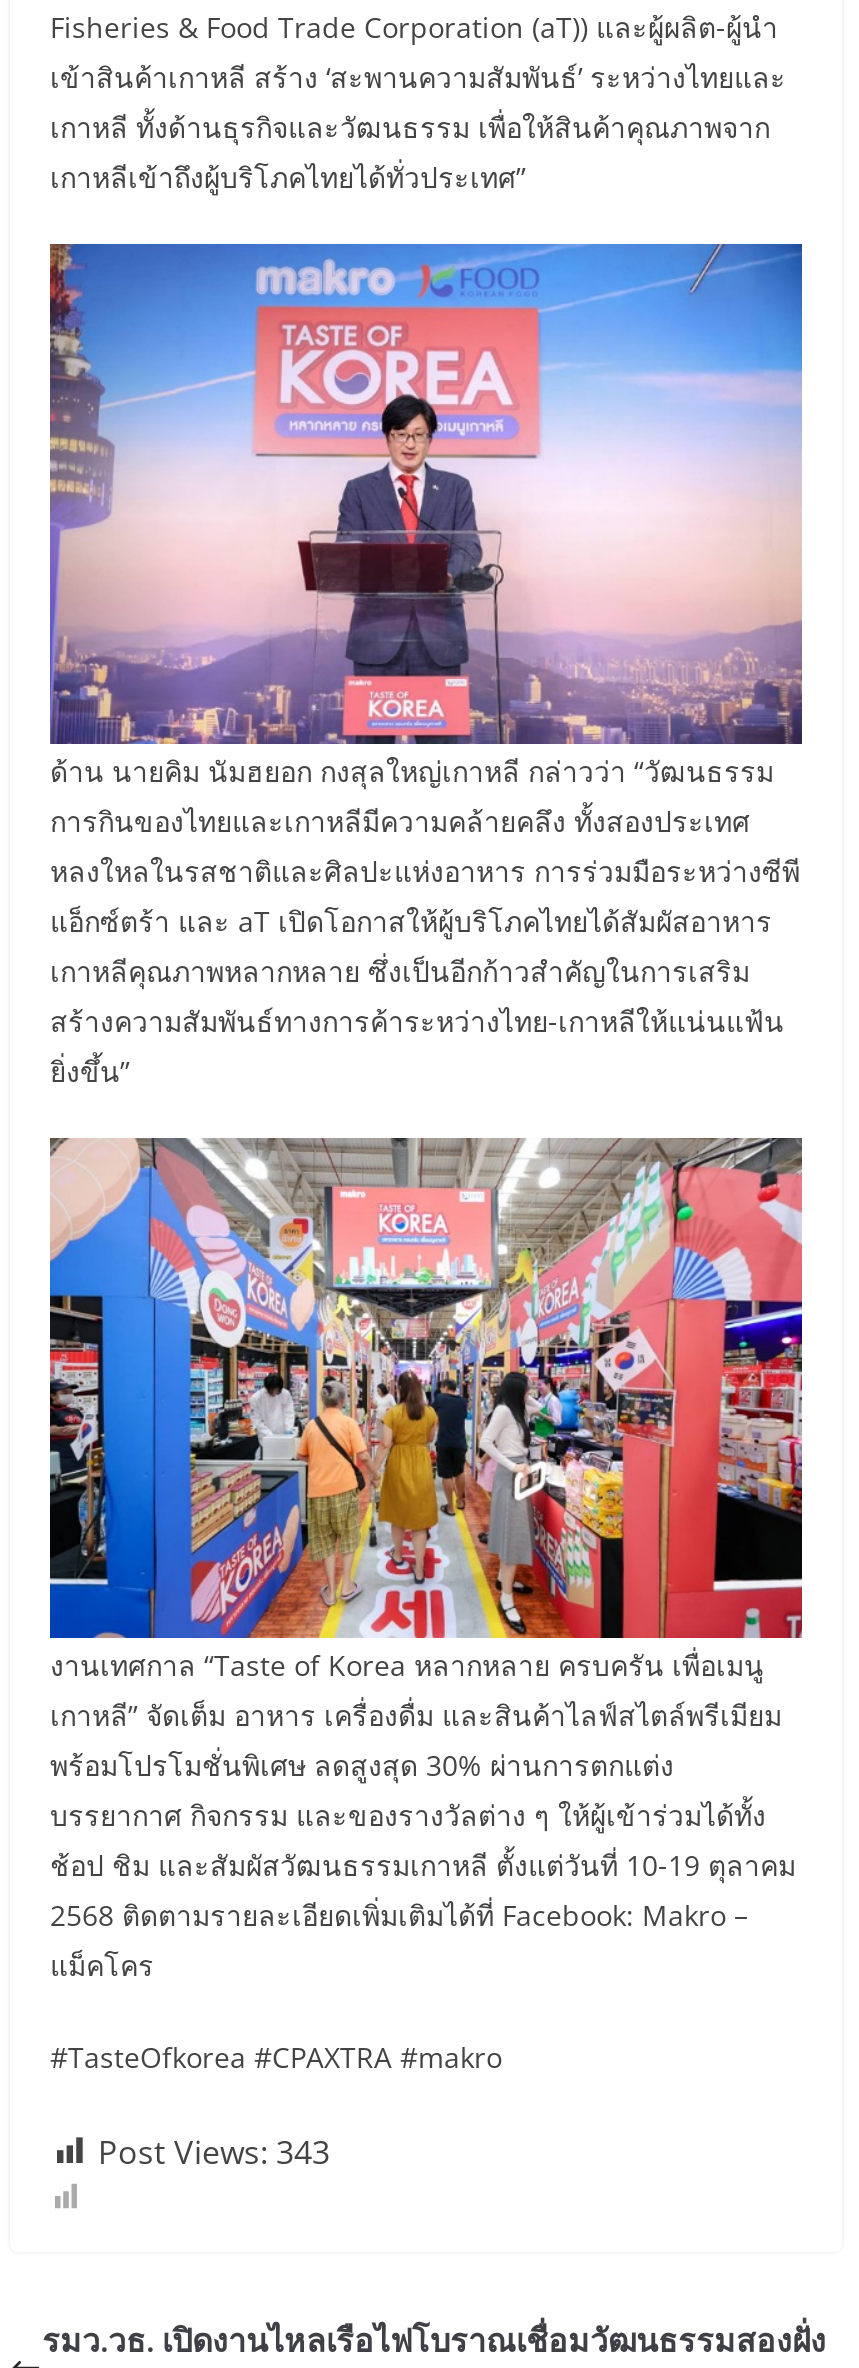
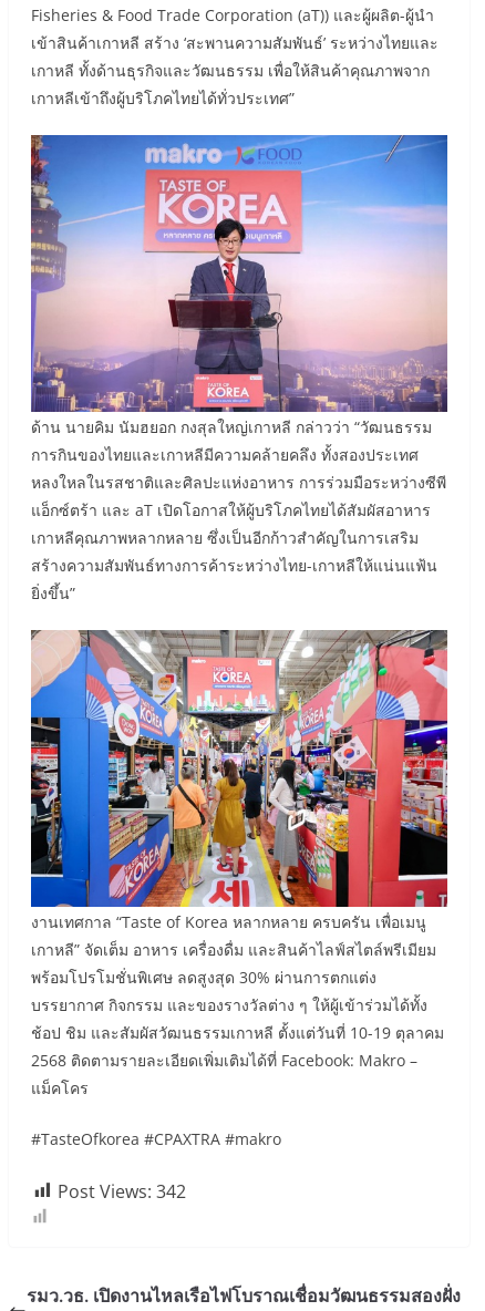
- Post Views: 343
+ Post Views: 342
